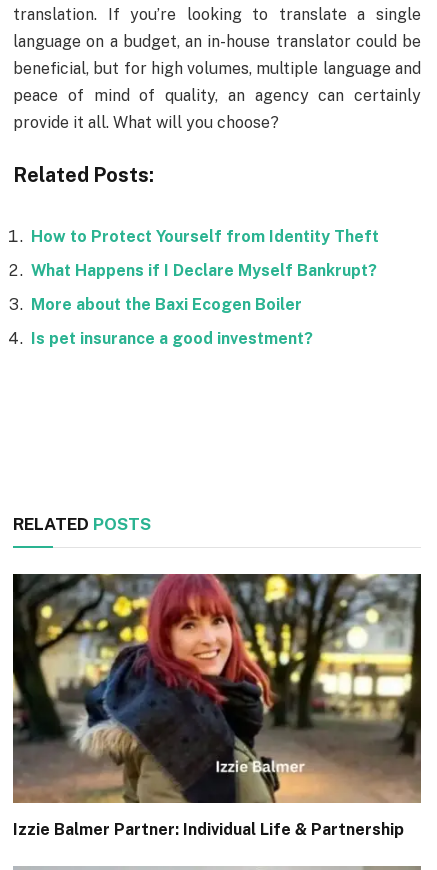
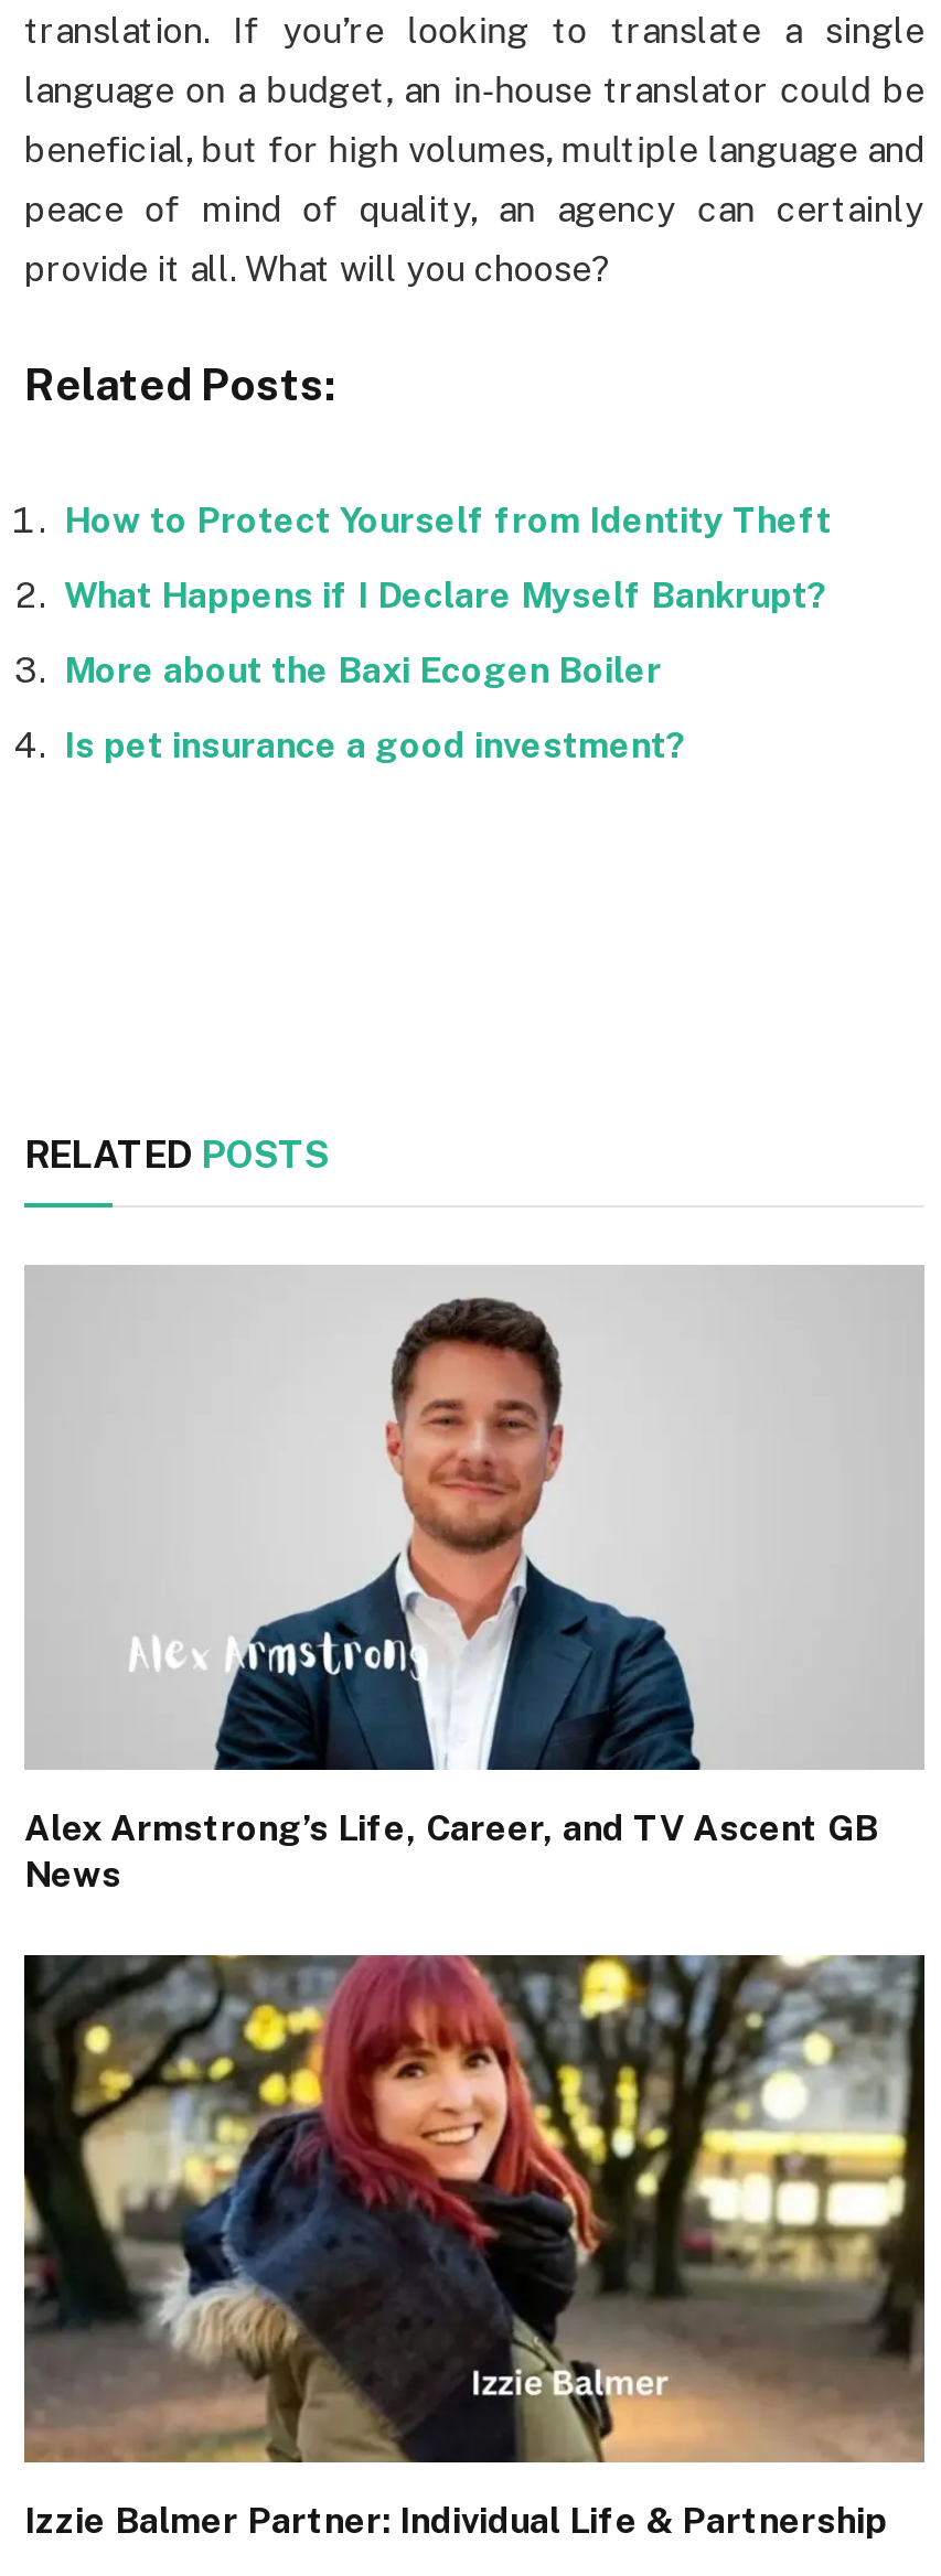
+ [image]
+ Alex Armstrong’s Life, Career, and TV Ascent GB
+ News
